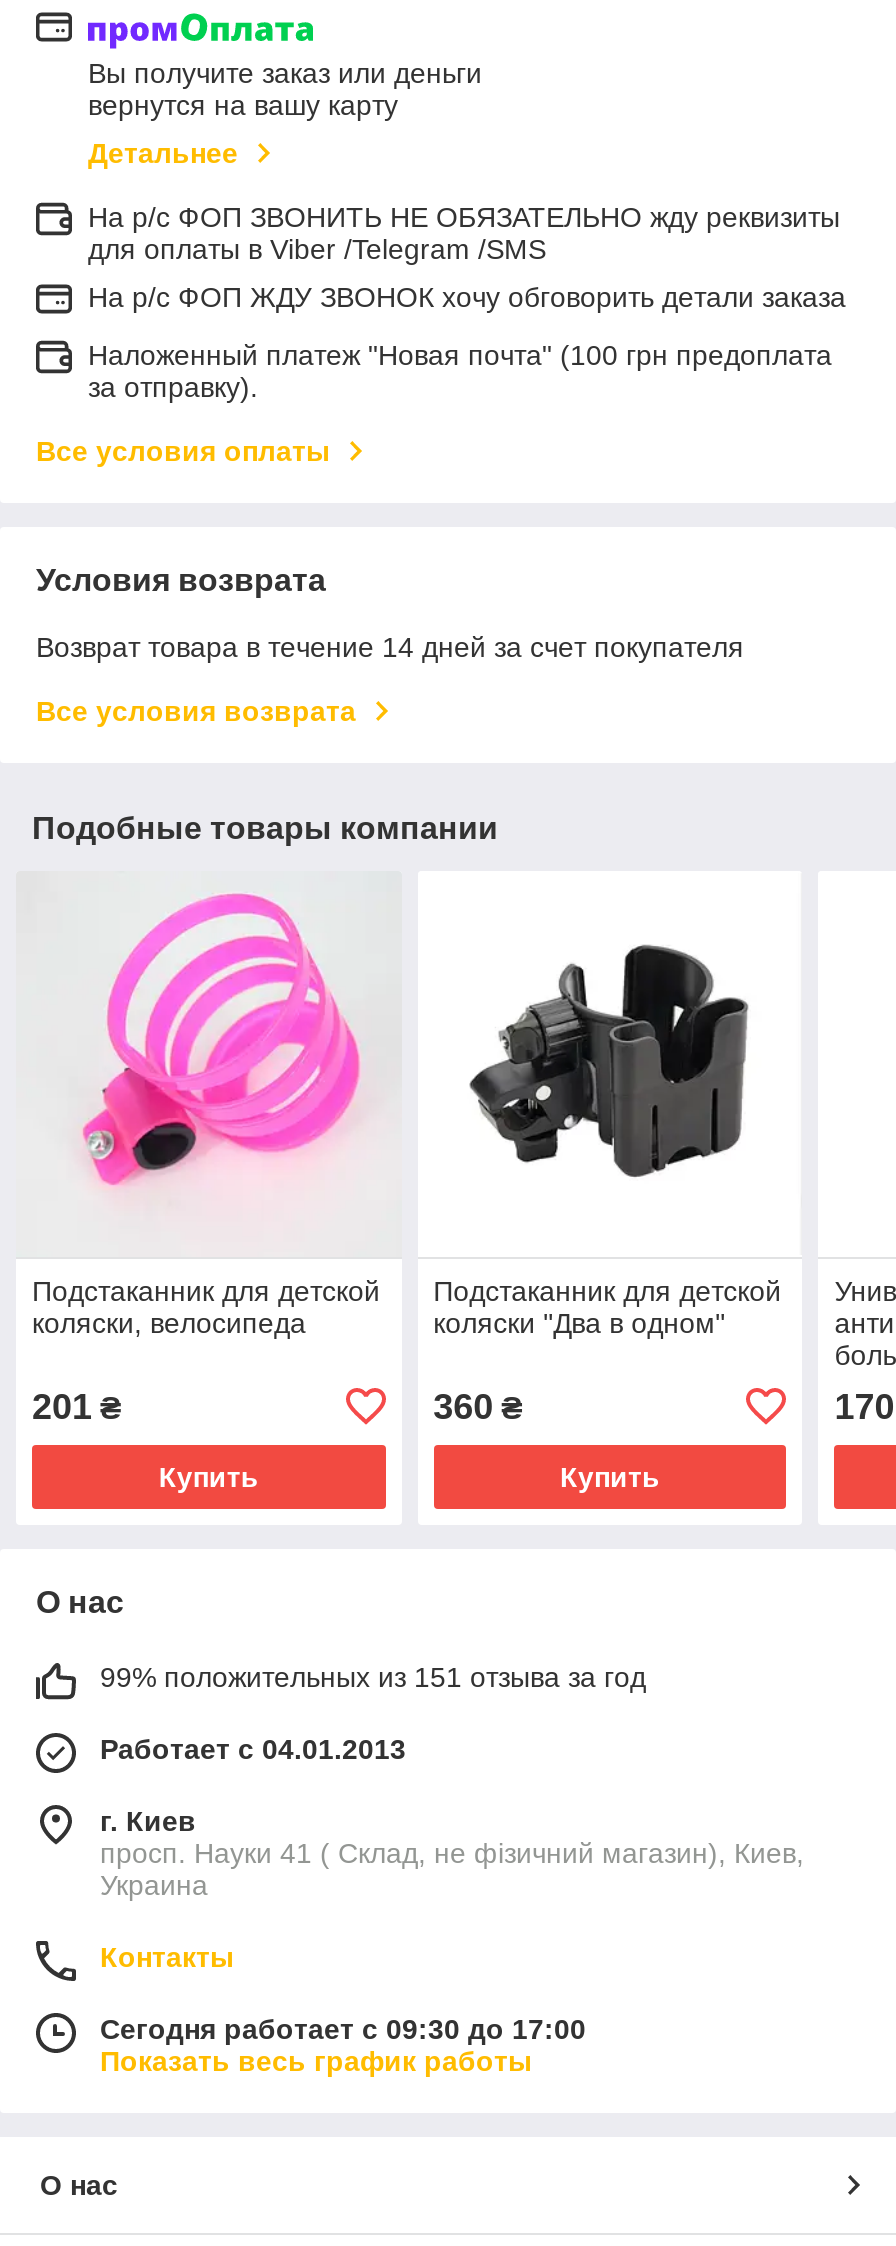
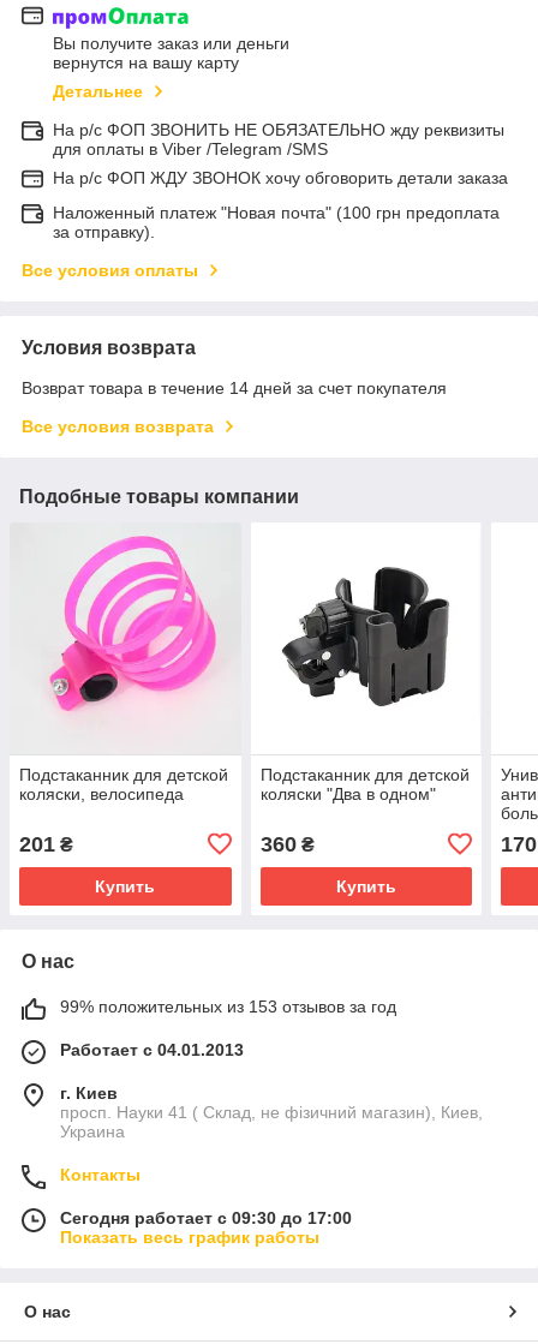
- 99% положительных из 151 отзыва за год
+ 99% положительных из 153 отзывов за год
